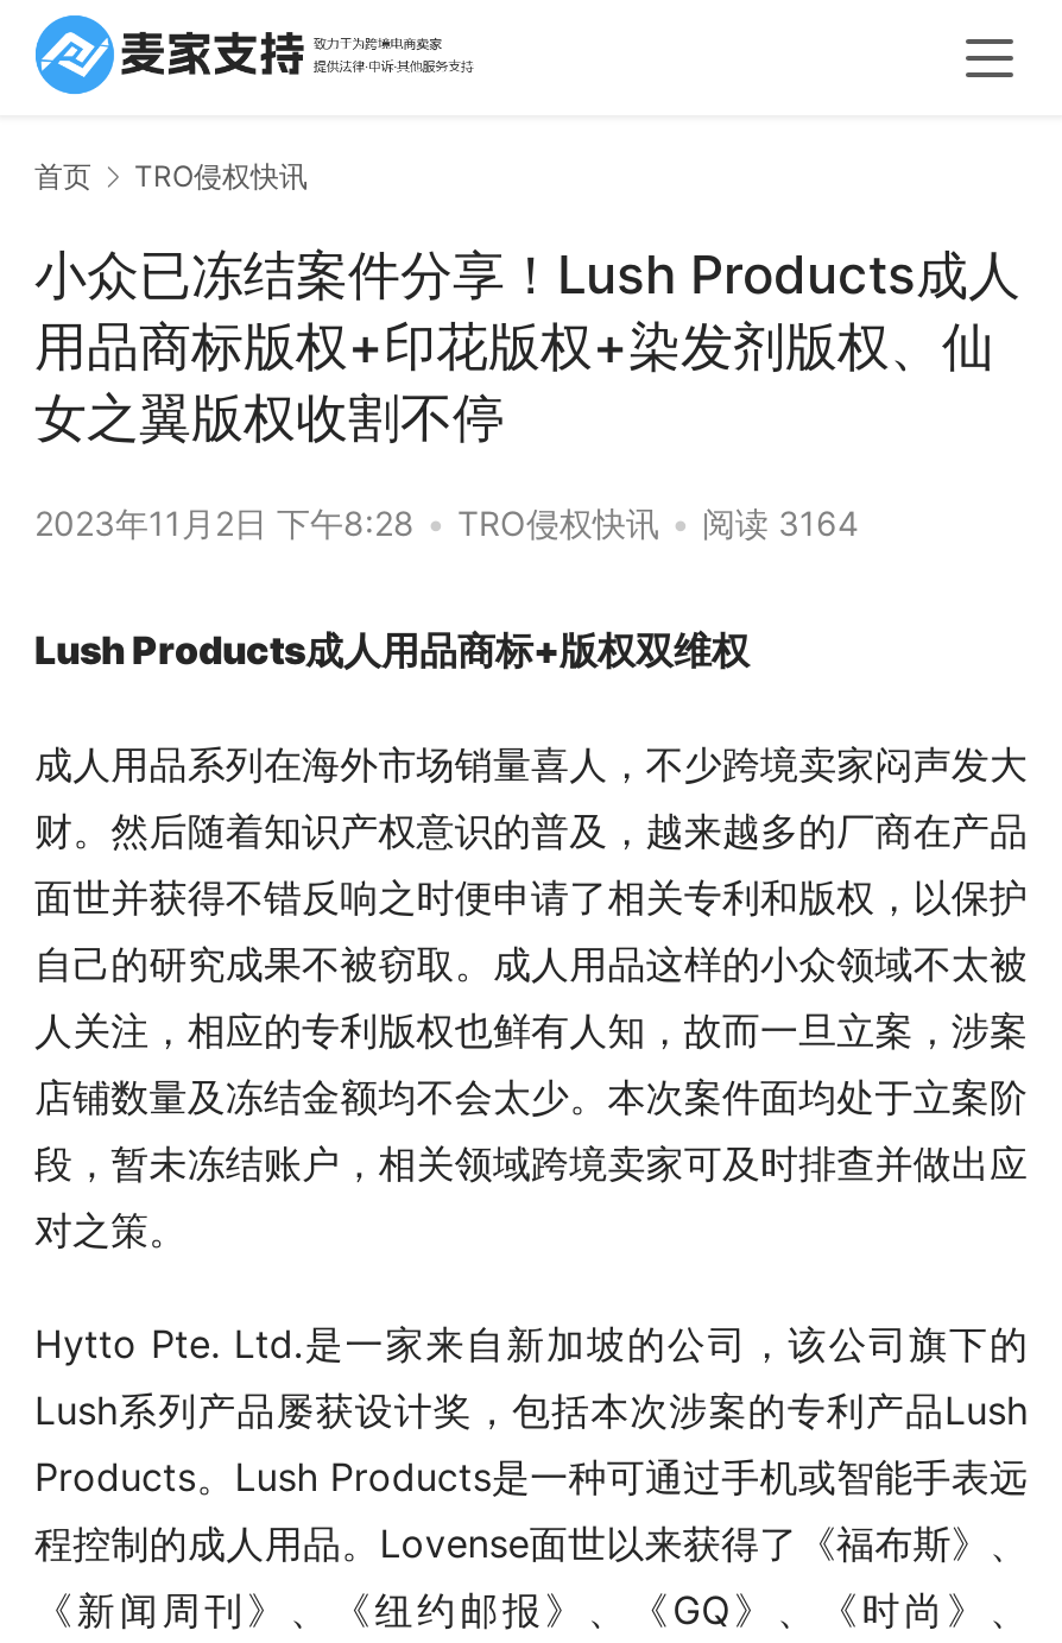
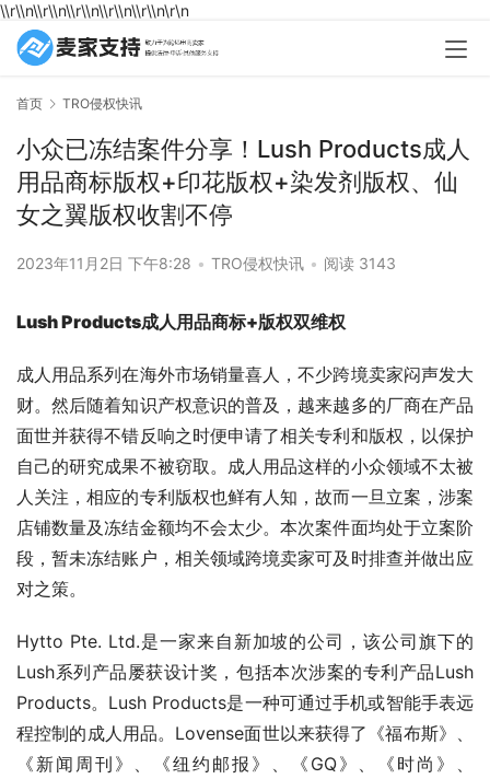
+ \\r\\n\\r\\n\\r\\n\\r\\n\\r\\n\r\n

- 2023年11月2日 下午8:28 • TRO侵权快讯 • 阅读 3164
+ 2023年11月2日 下午8:28 • TRO侵权快讯 • 阅读 3143
